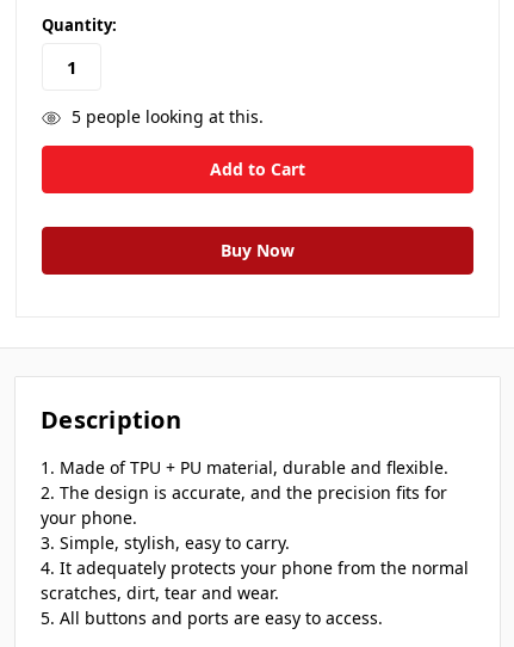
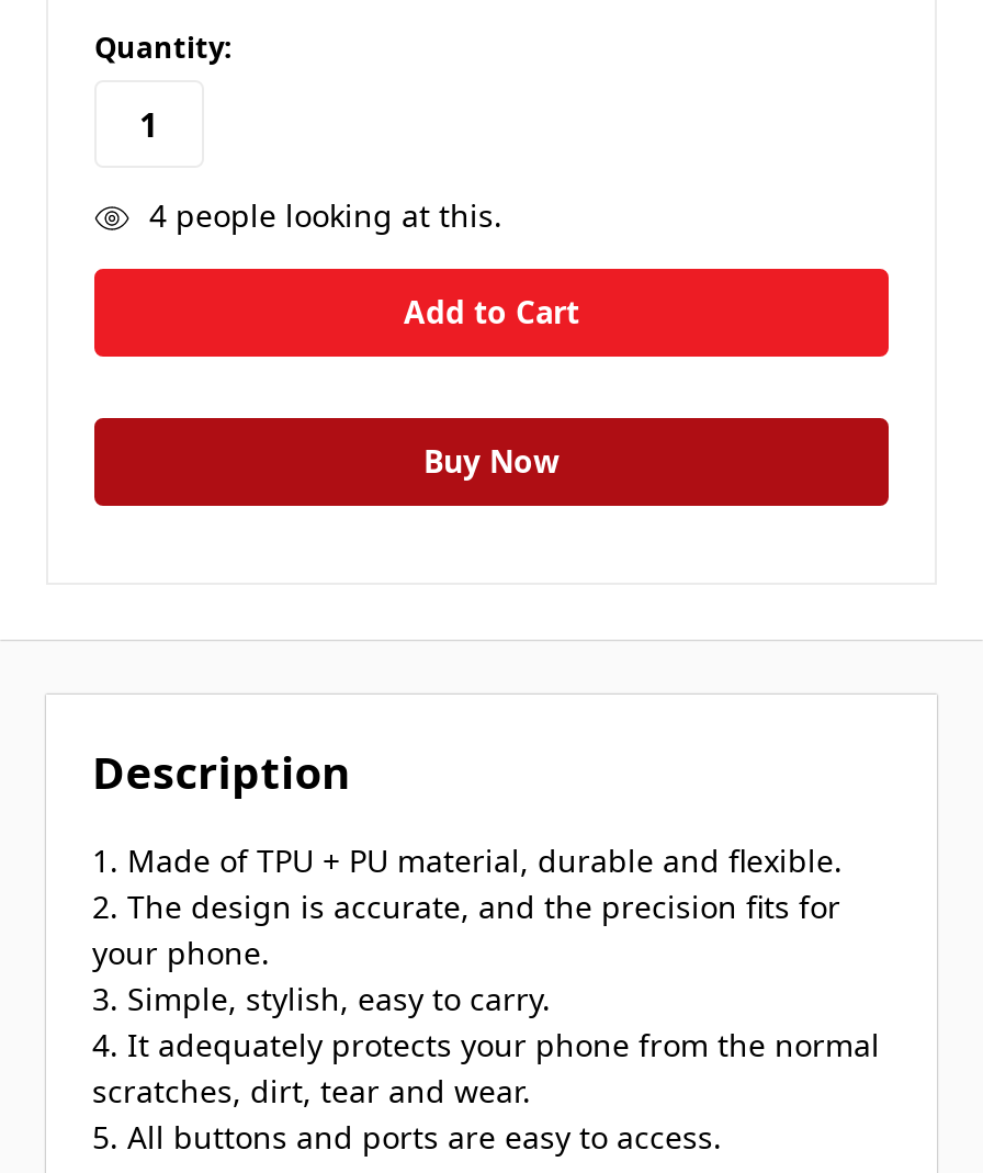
- 5 people looking at this.
+ 4 people looking at this.
